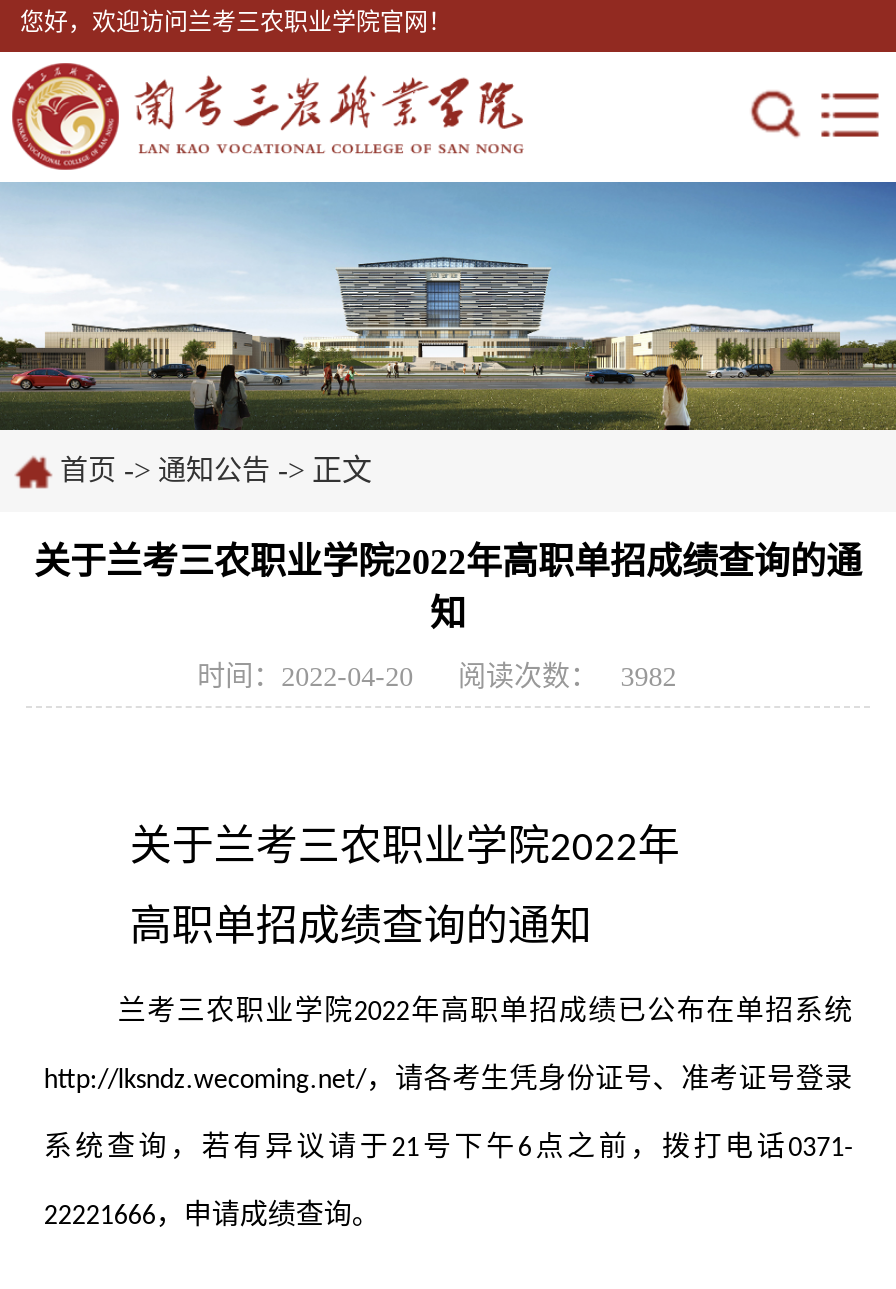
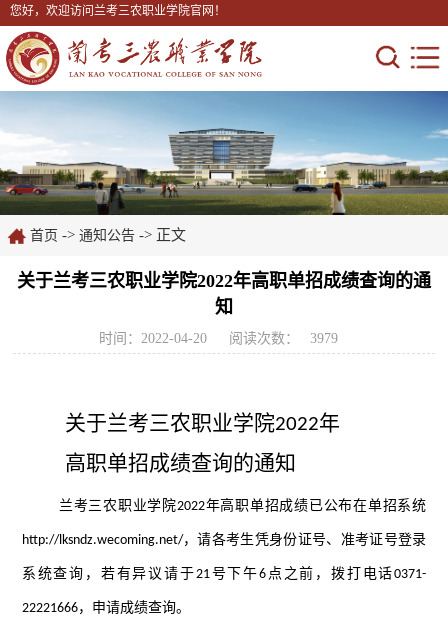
- 时间：2022-04-20 阅读次数： 3982
+ 时间：2022-04-20 阅读次数： 3979
